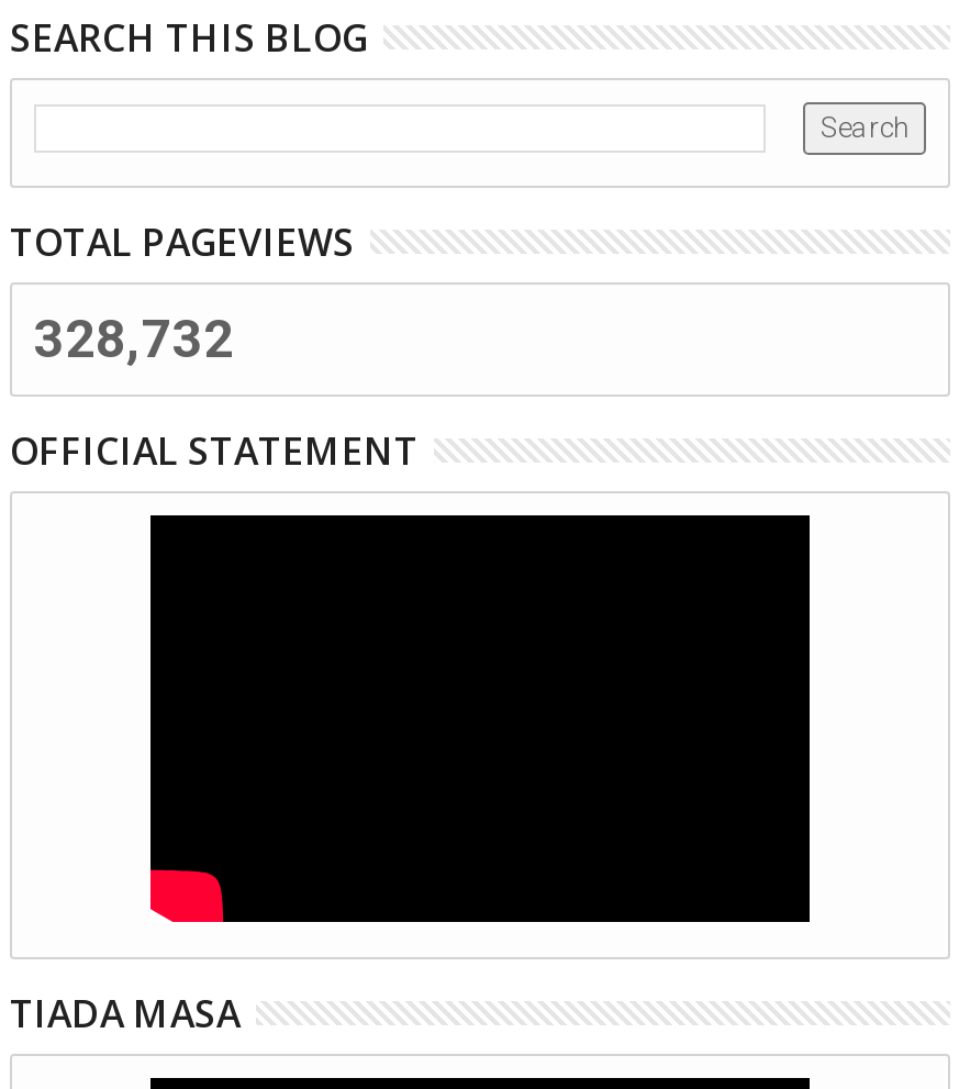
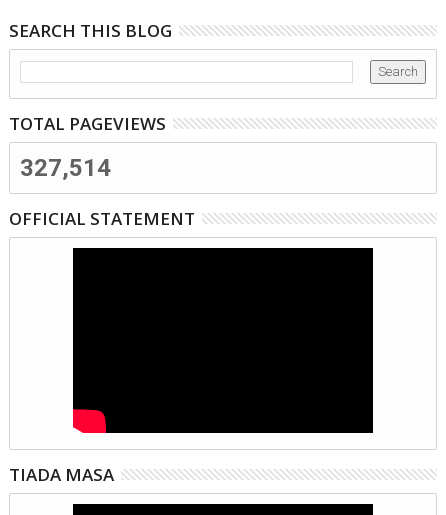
- 328,732
+ 327,514
